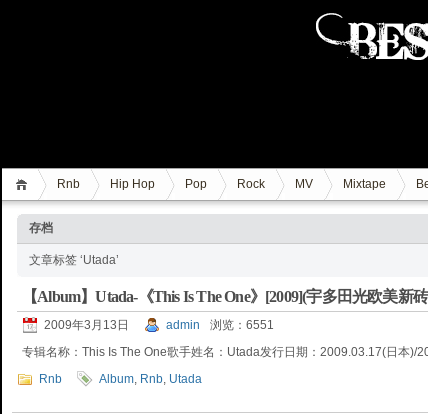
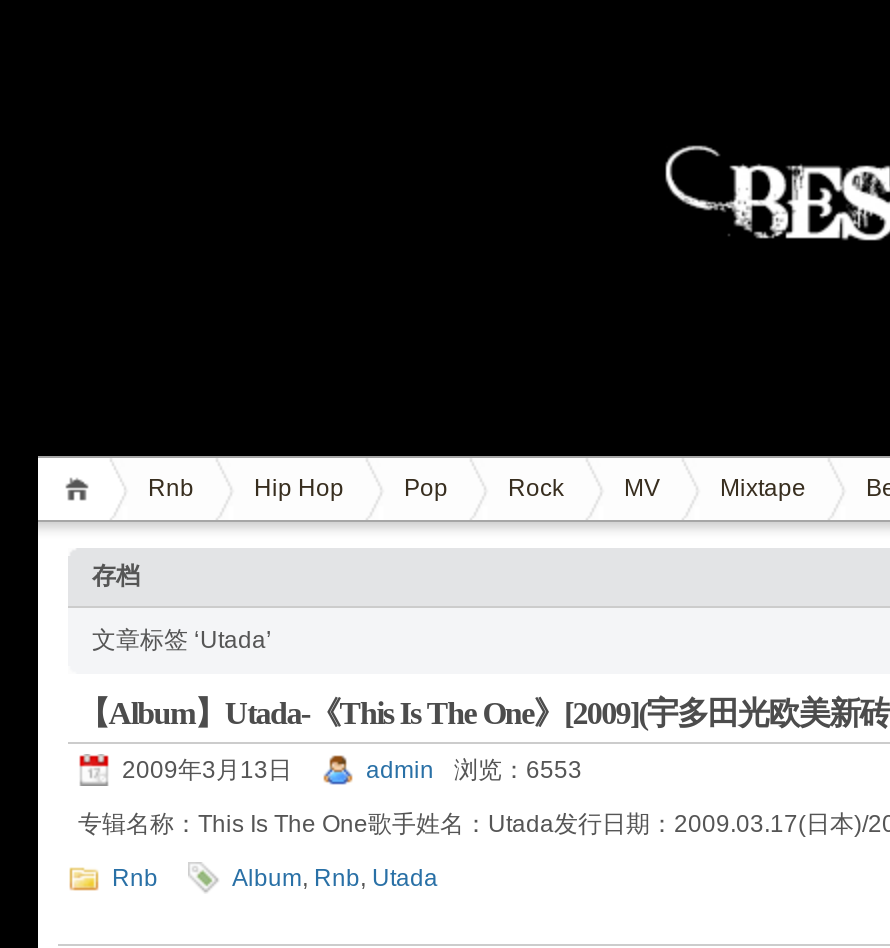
- admin 浏览：6551
+ admin 浏览：6553
